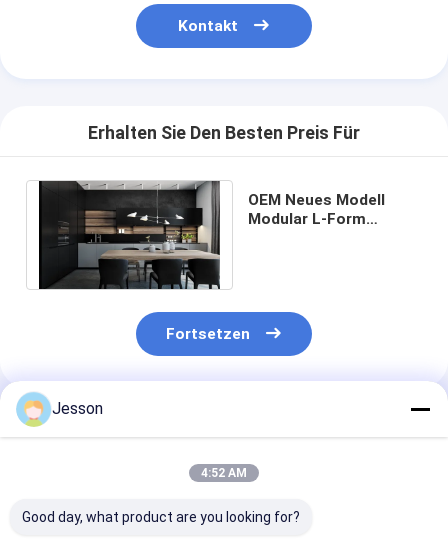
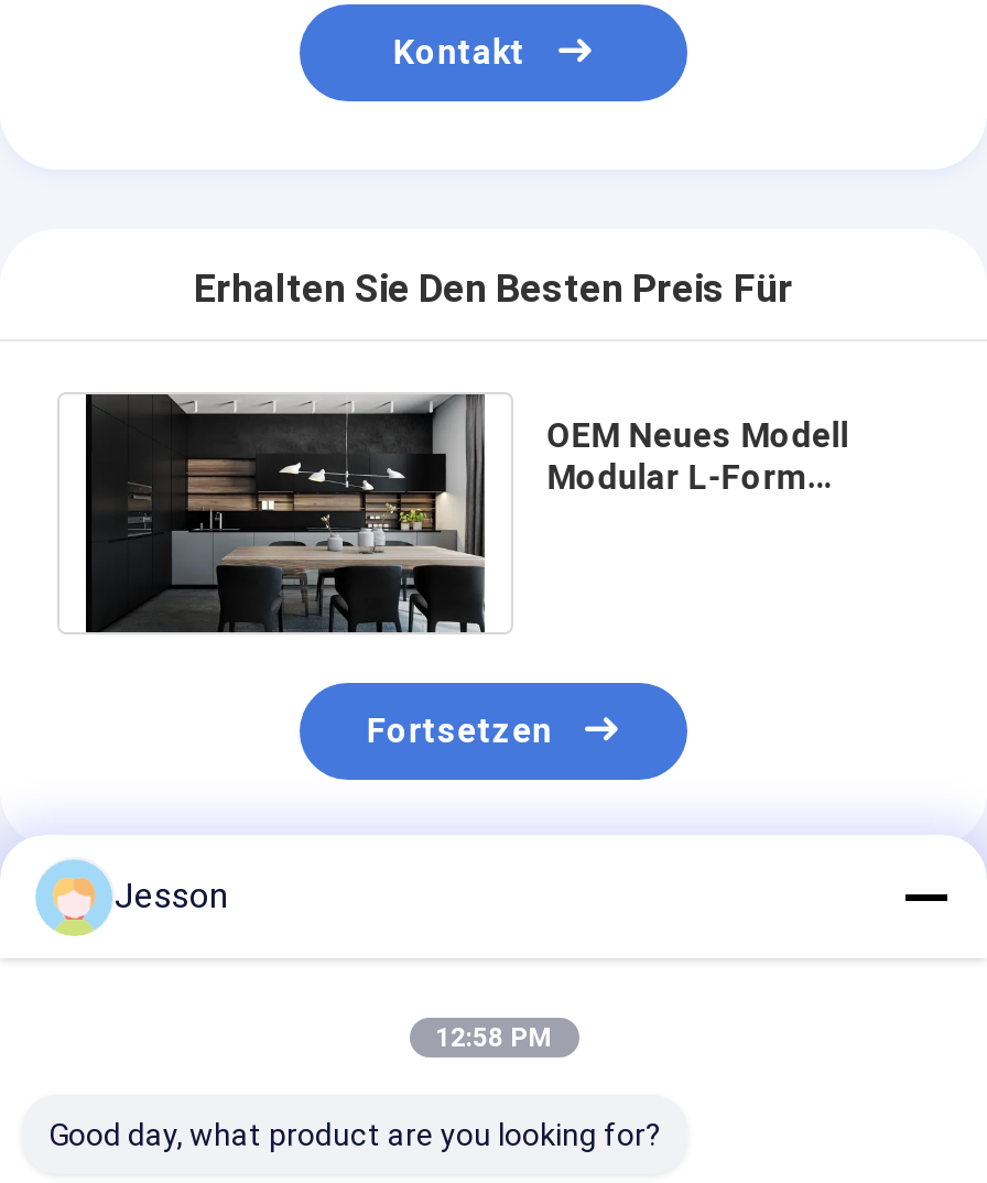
- 4:52 AM
+ 12:58 PM
